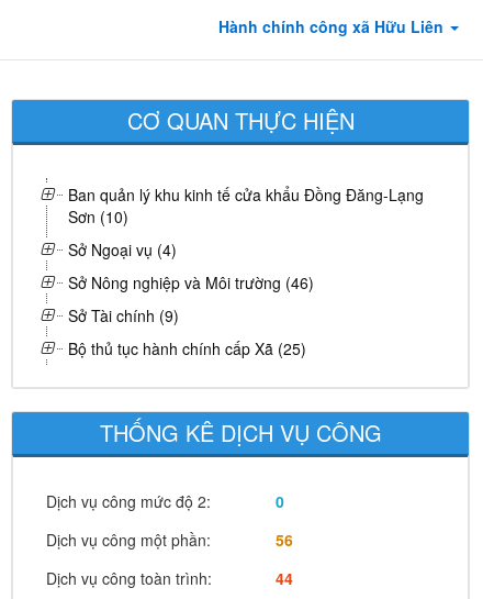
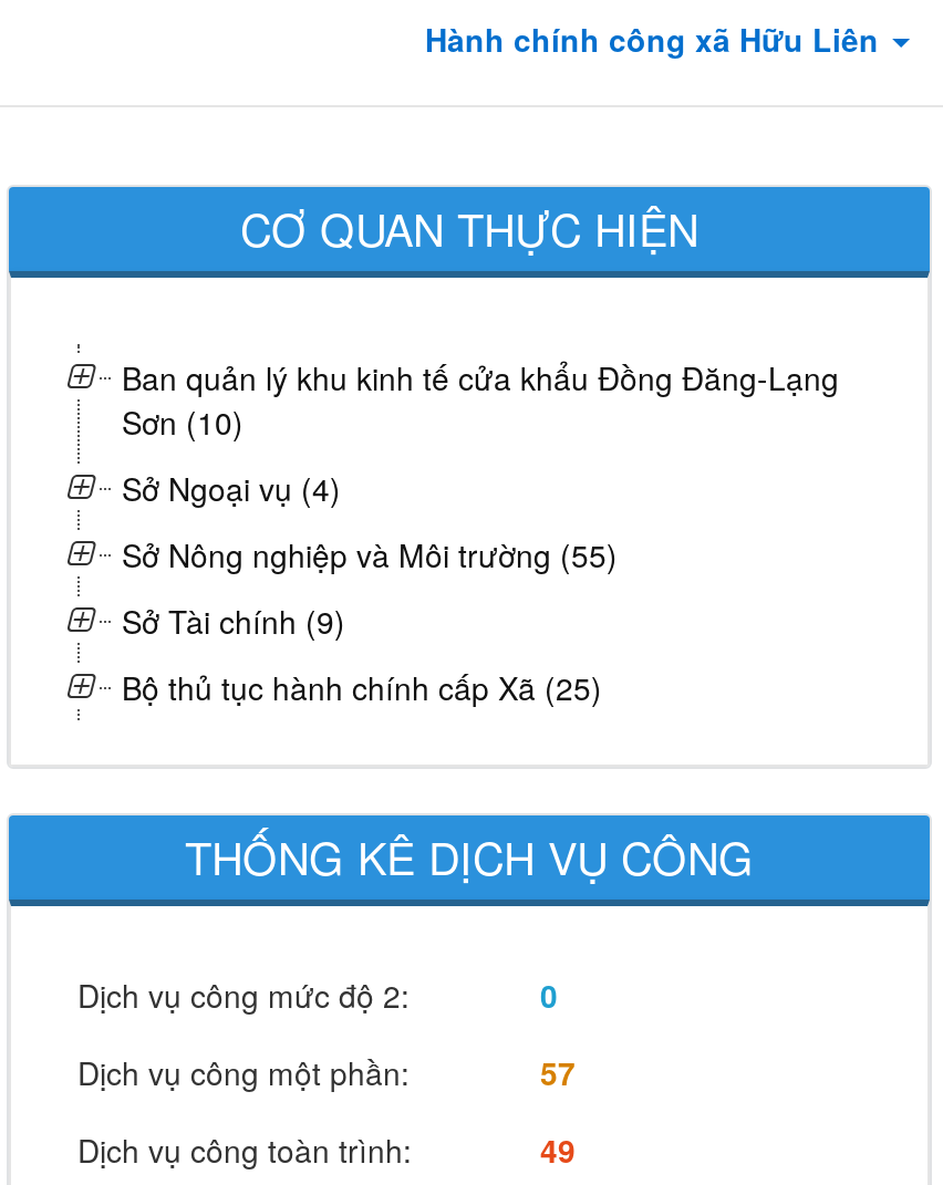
- Sở Nông nghiệp và Môi trường (46)
+ Sở Nông nghiệp và Môi trường (55)

- 56
+ 57

- 44
+ 49
